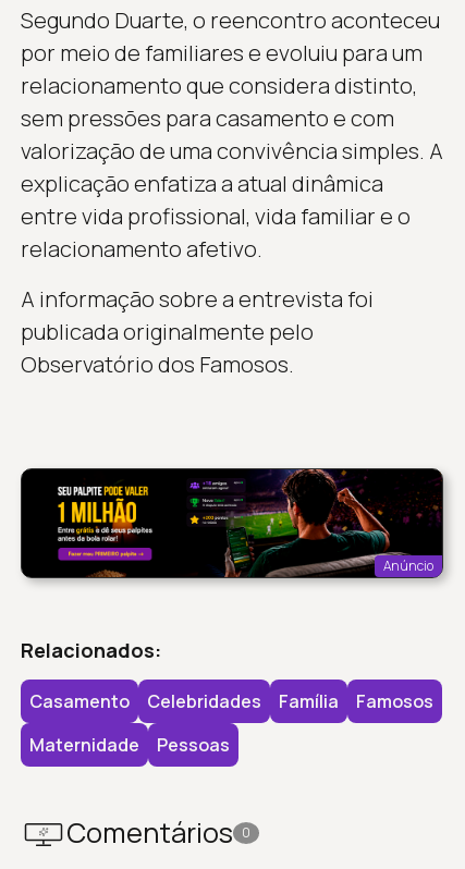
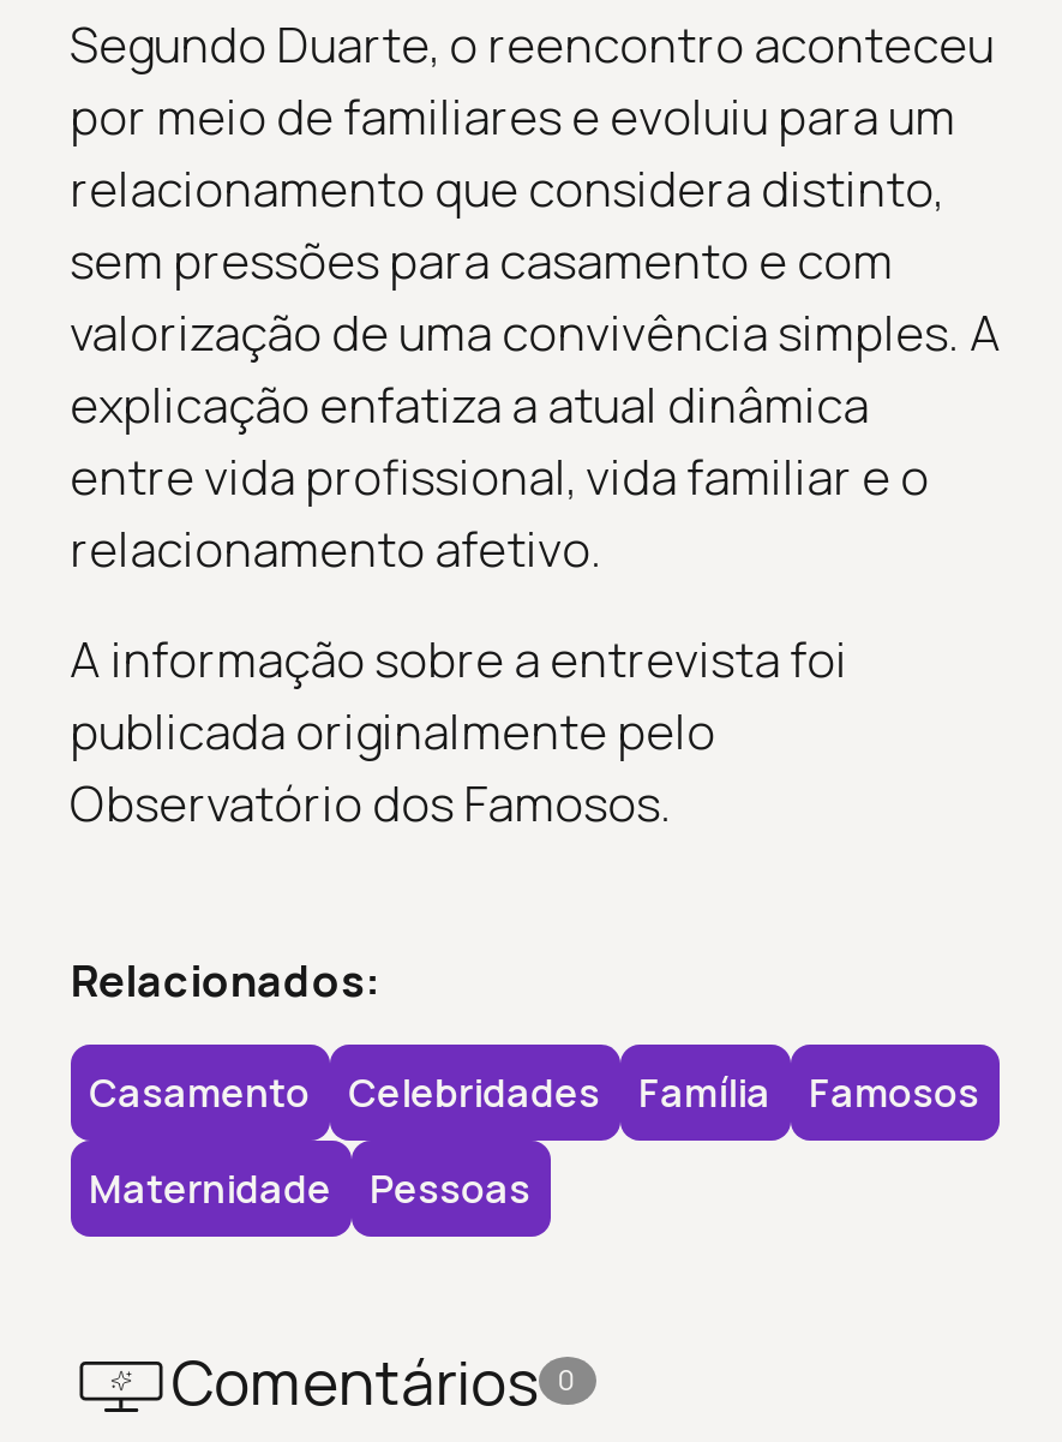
- [image]
- Anúncio
